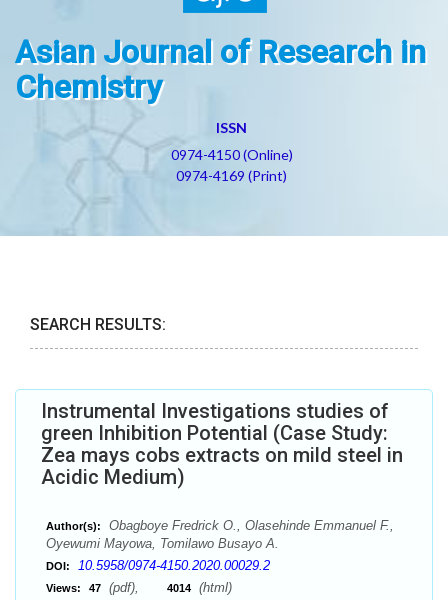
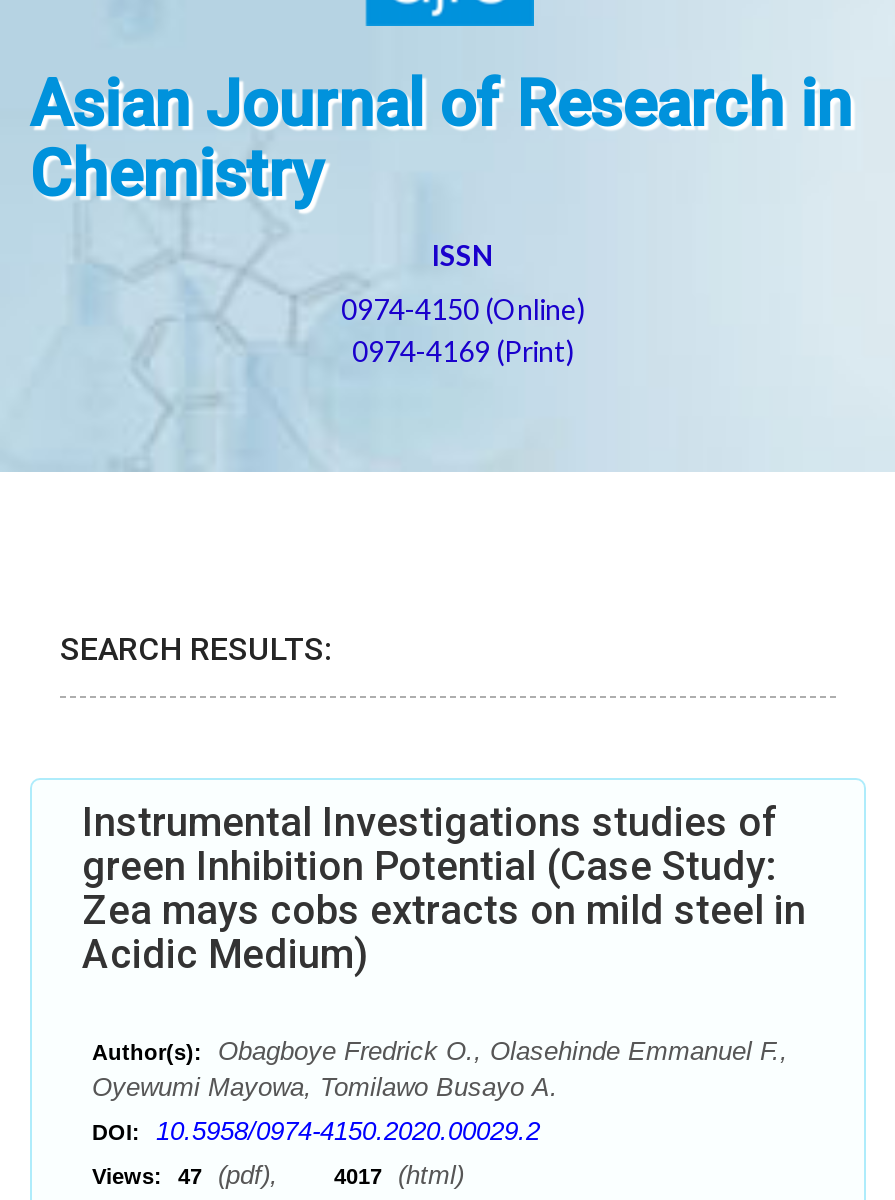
- Views: 47 (pdf), 4014 (html)
+ Views: 47 (pdf), 4017 (html)
